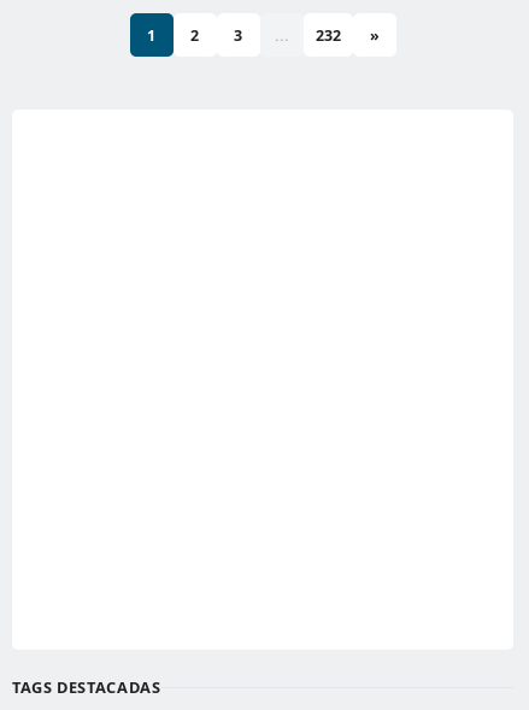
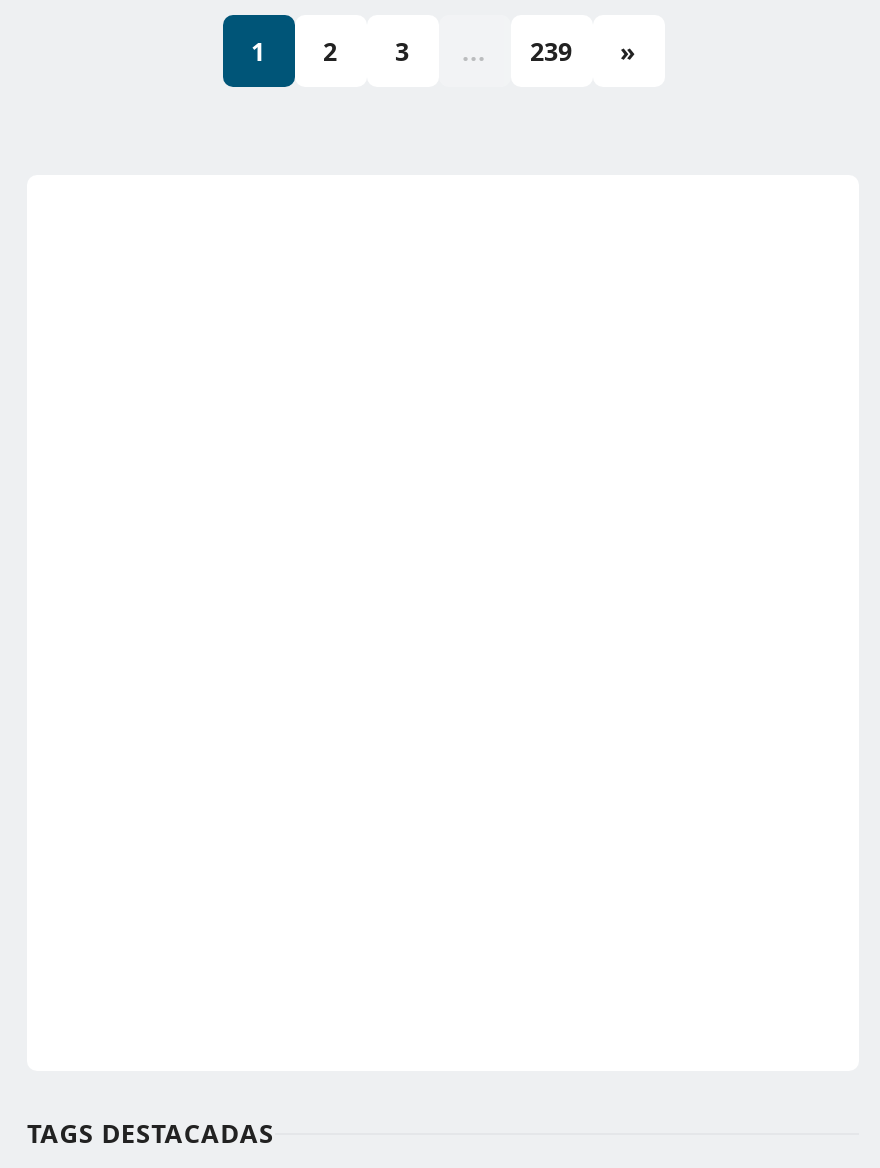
- 232
+ 239
